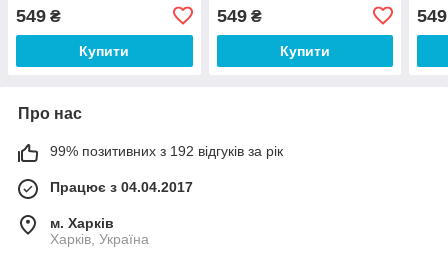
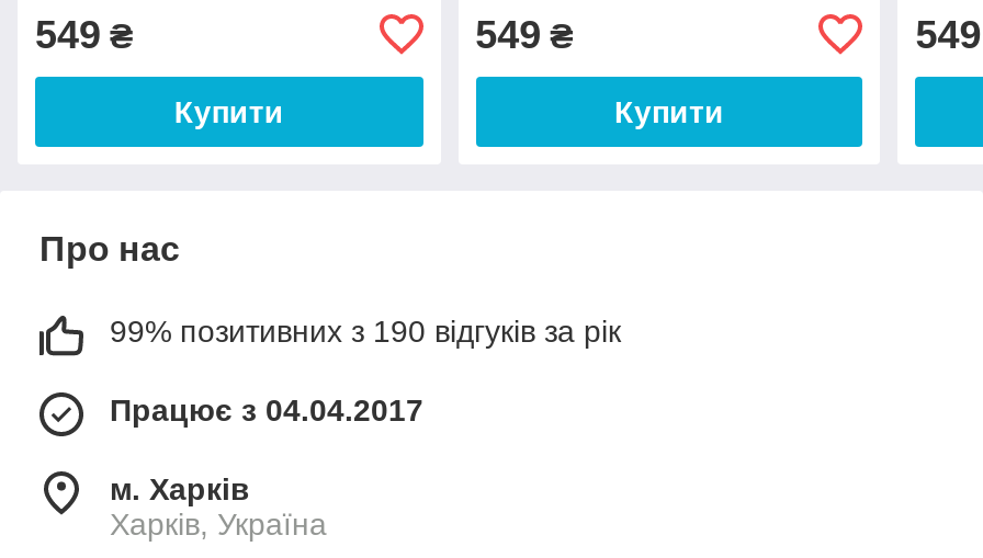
- 99% позитивних з 192 відгуків за рік
+ 99% позитивних з 190 відгуків за рік
